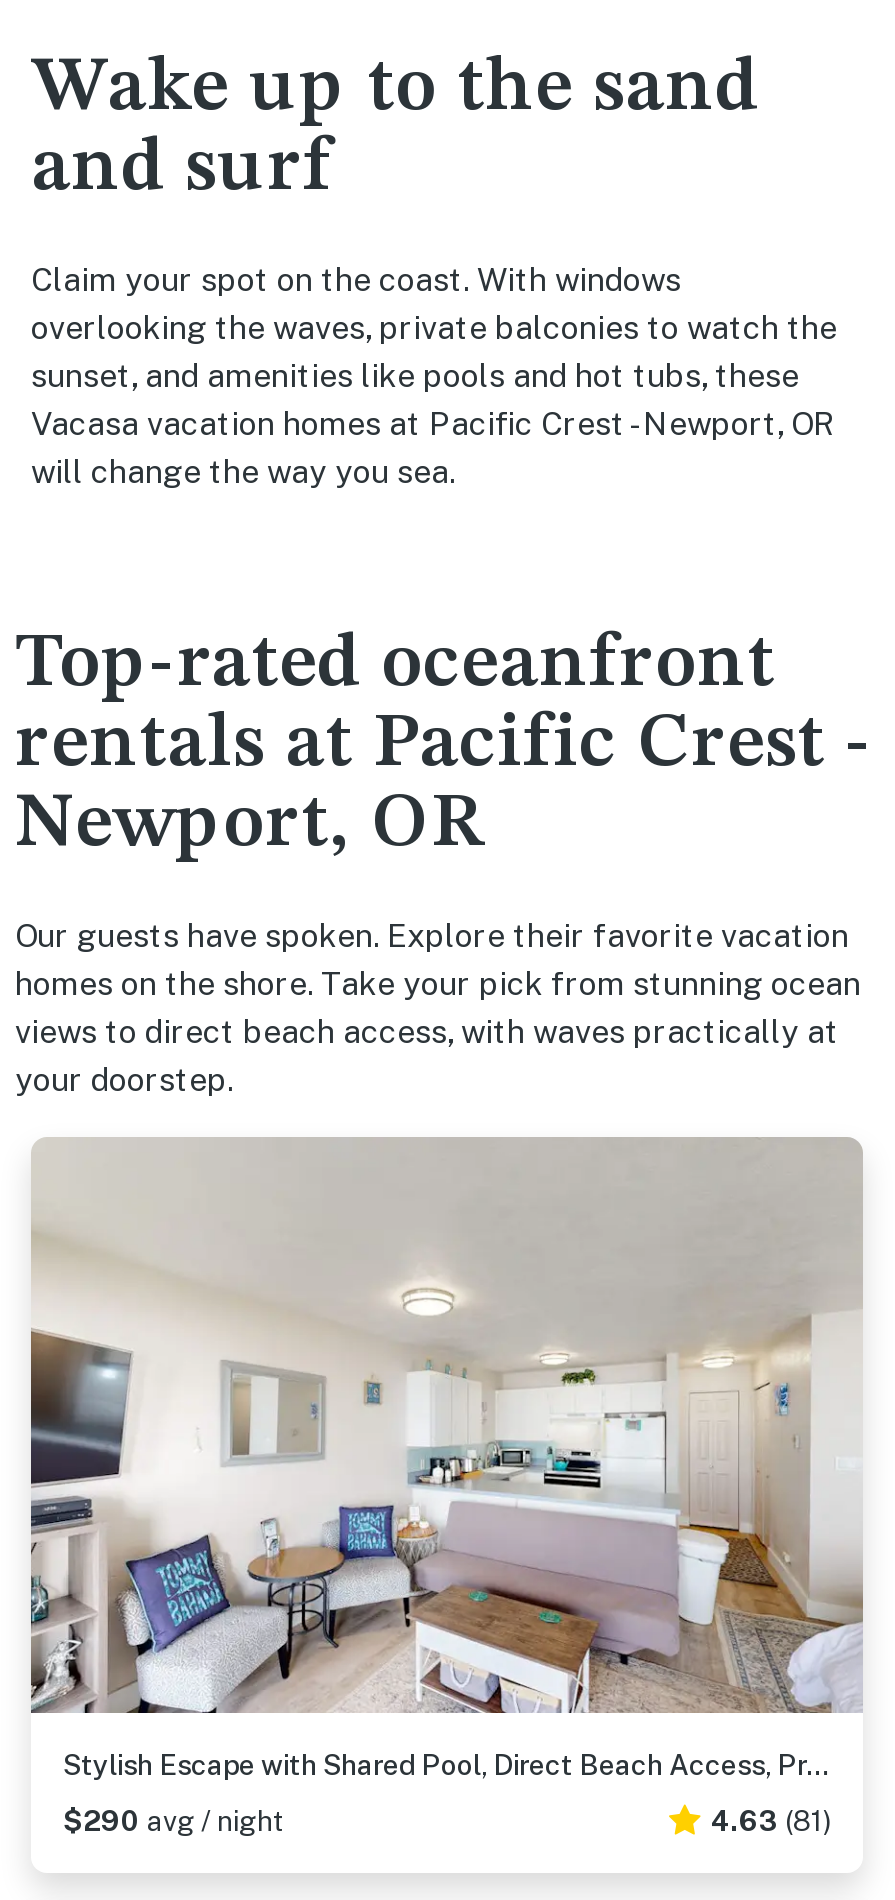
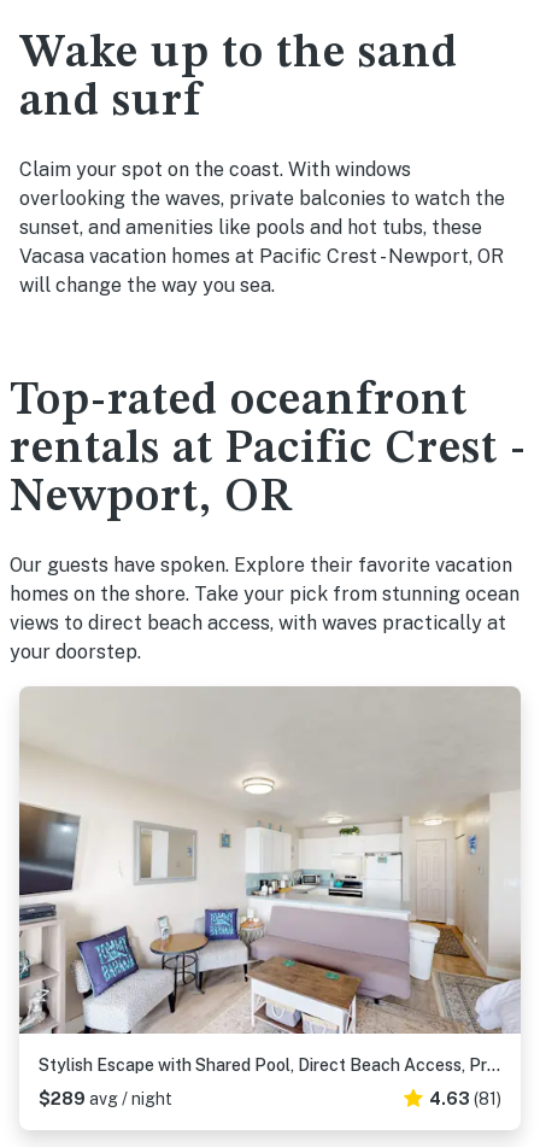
- $290 avg / night
+ $289 avg / night
